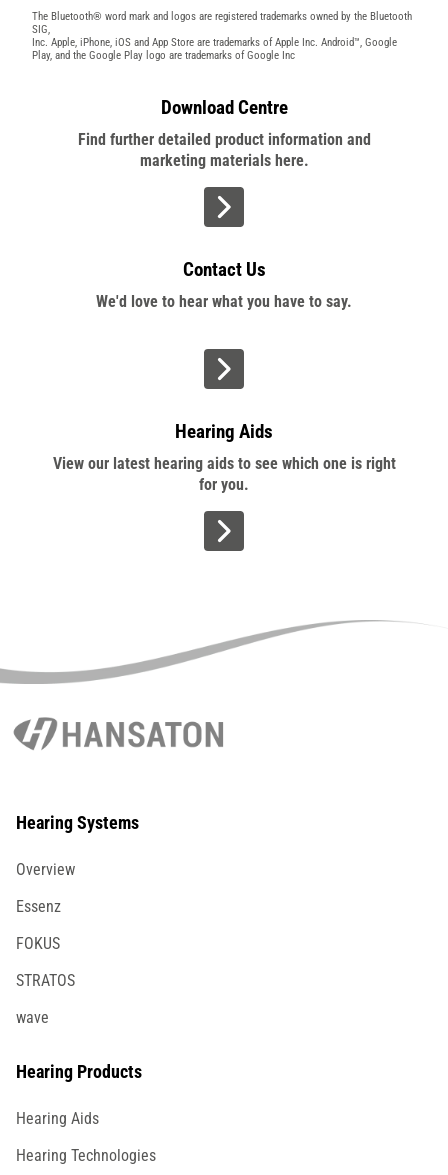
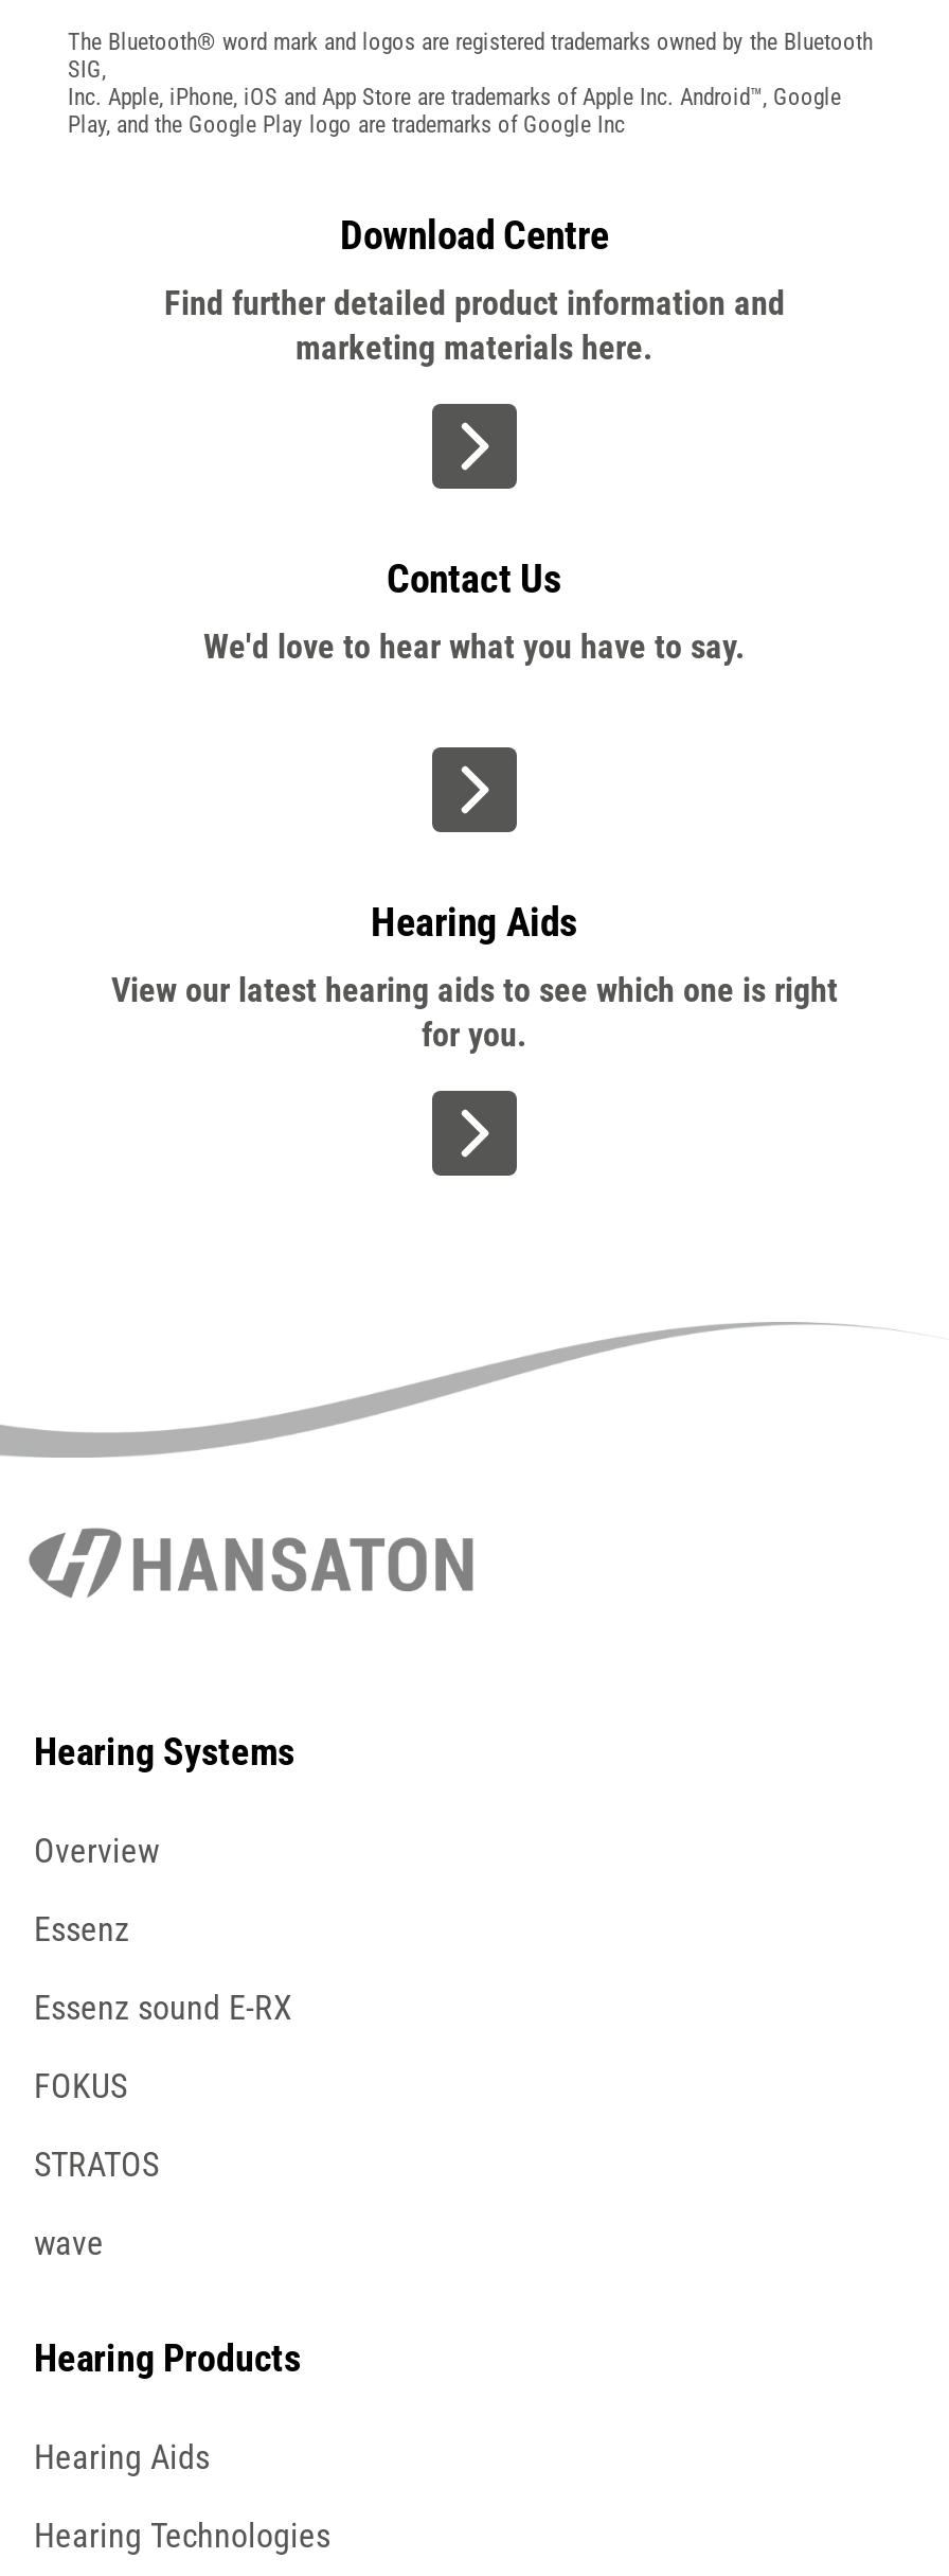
+ Essenz sound E-RX
